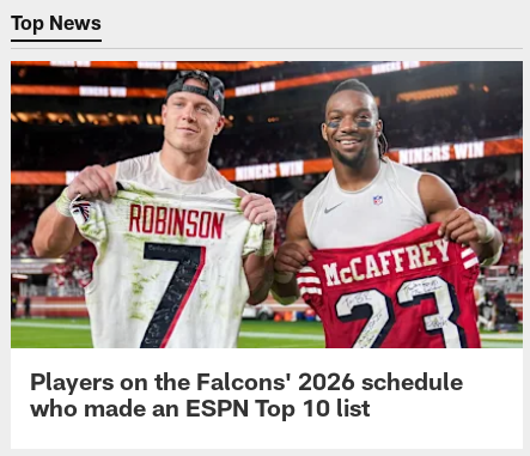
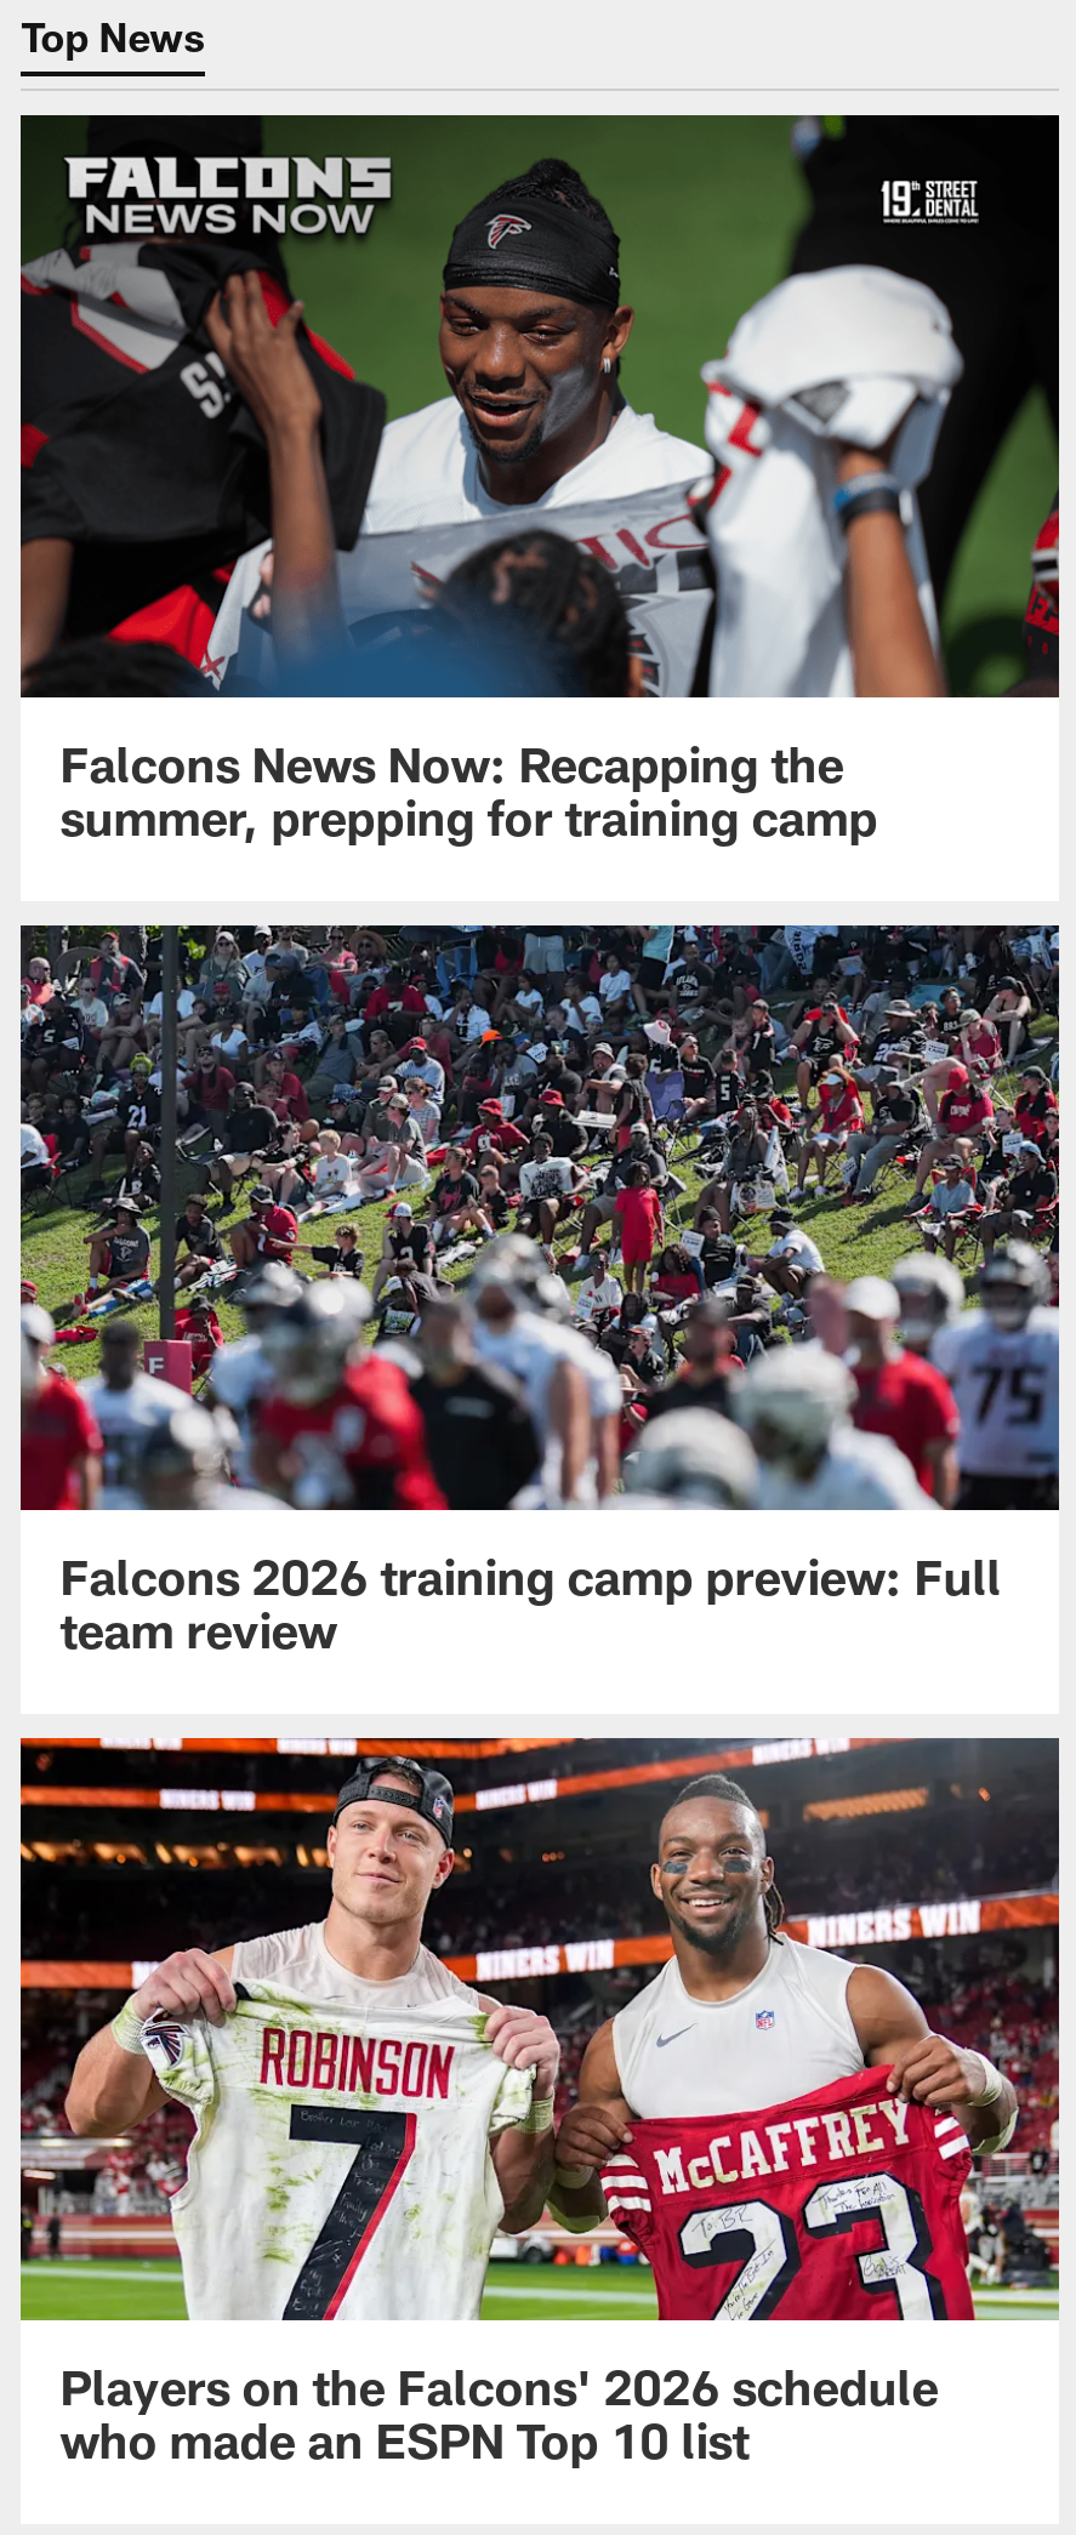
+ [image]
+ Falcons News Now: Recapping the
+ summer, prepping for training camp

+ [image]
+ Falcons 2026 training camp preview: Full
+ team review
